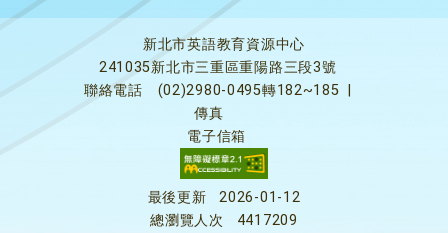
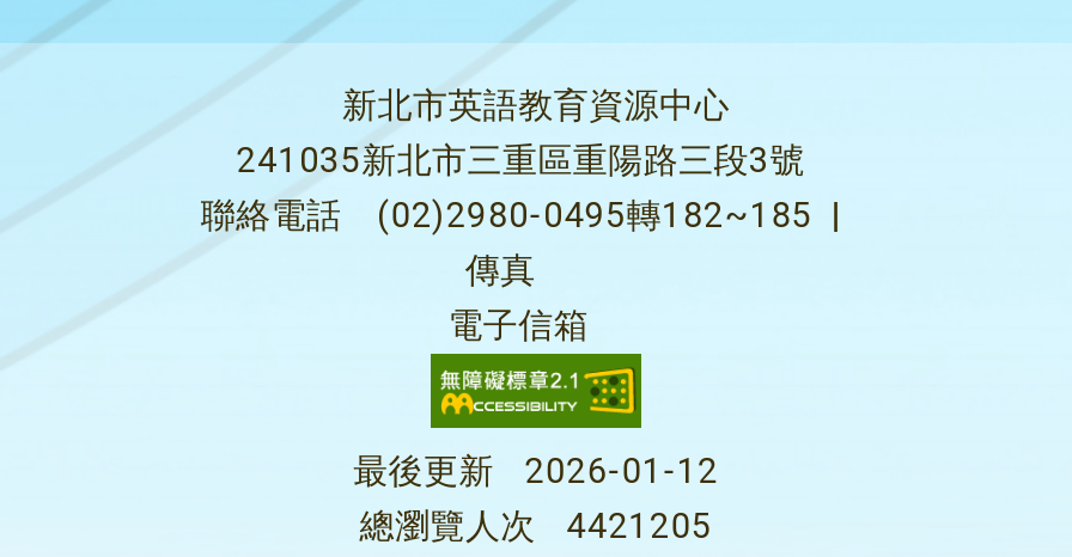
- 總瀏覽人次 4417209
+ 總瀏覽人次 4421205
